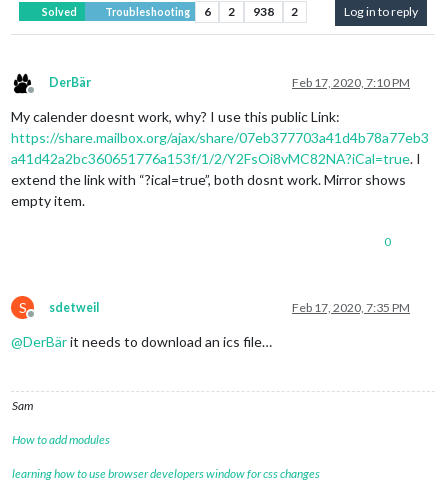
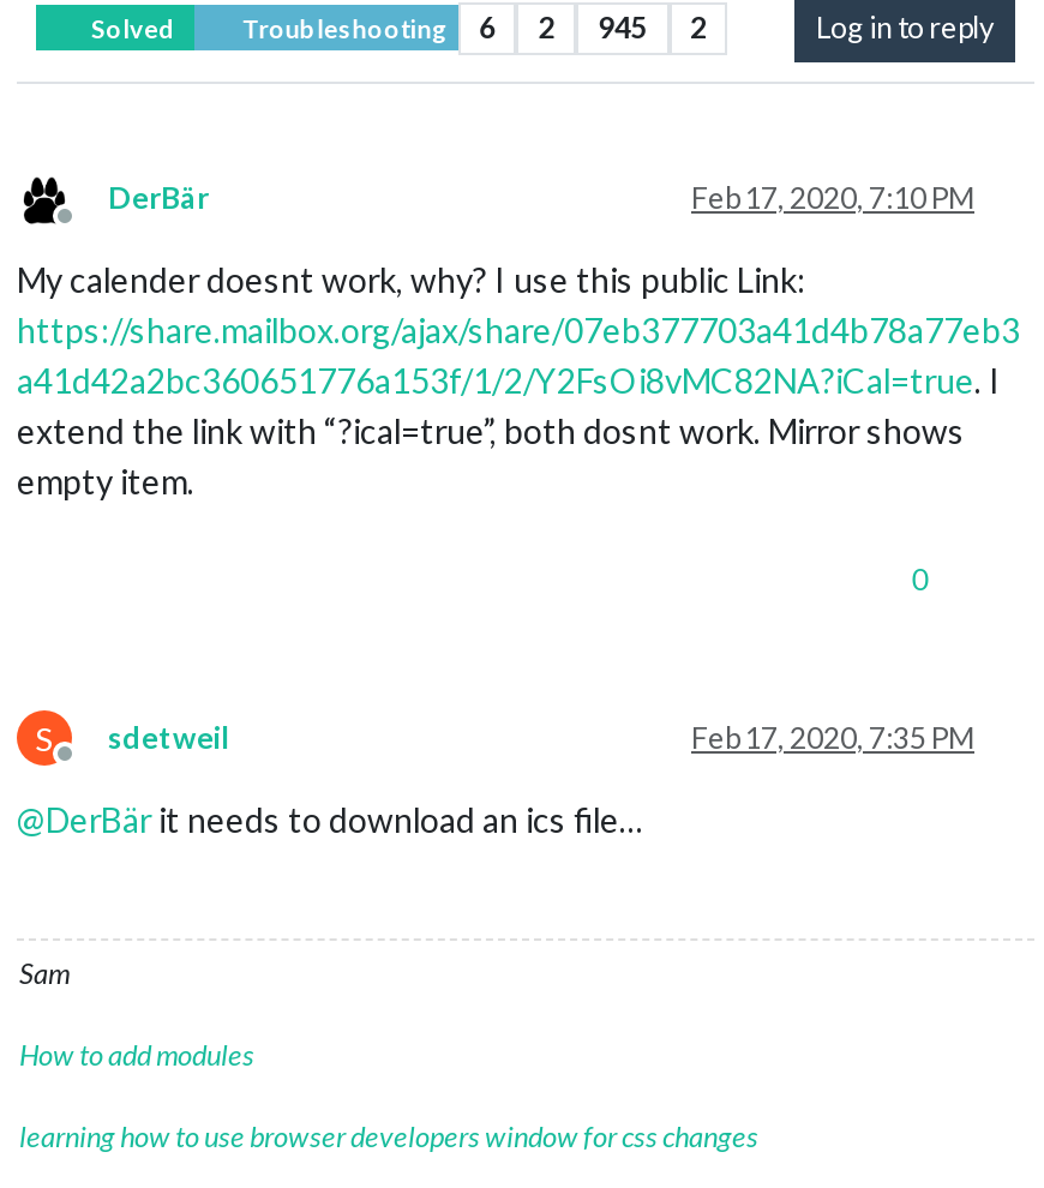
- Troubleshooting 6 2 938 2
+ Troubleshooting 6 2 945 2
